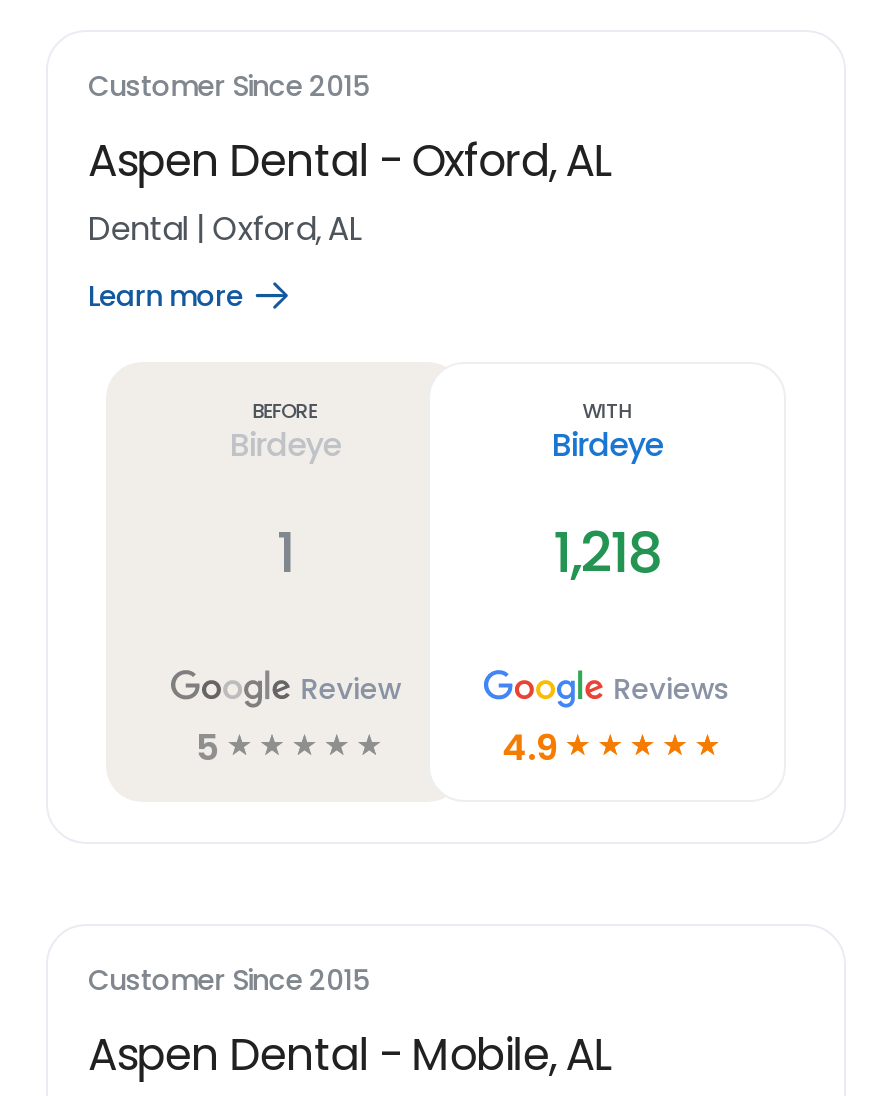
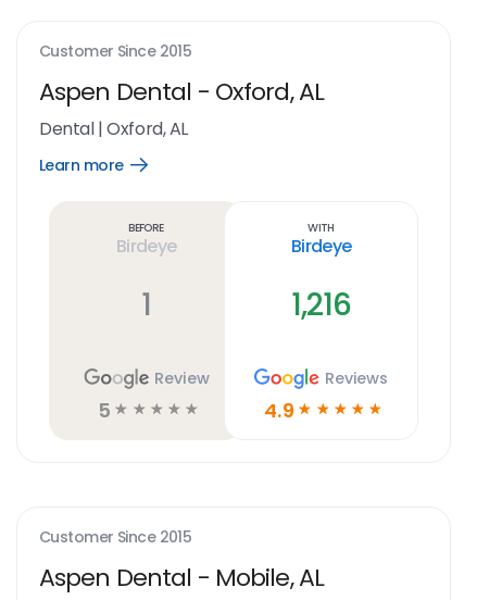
- 1,218
+ 1,216
